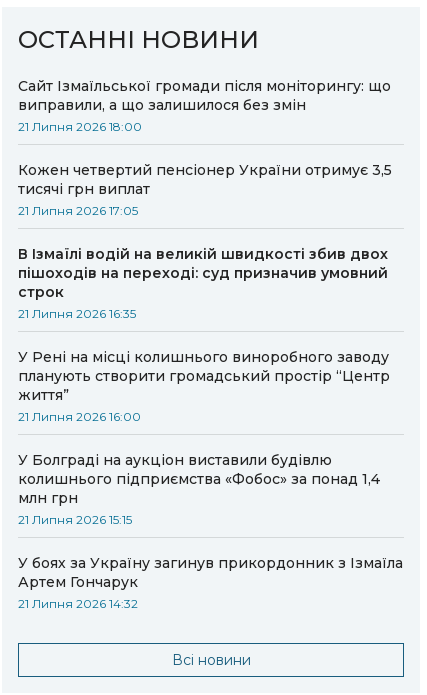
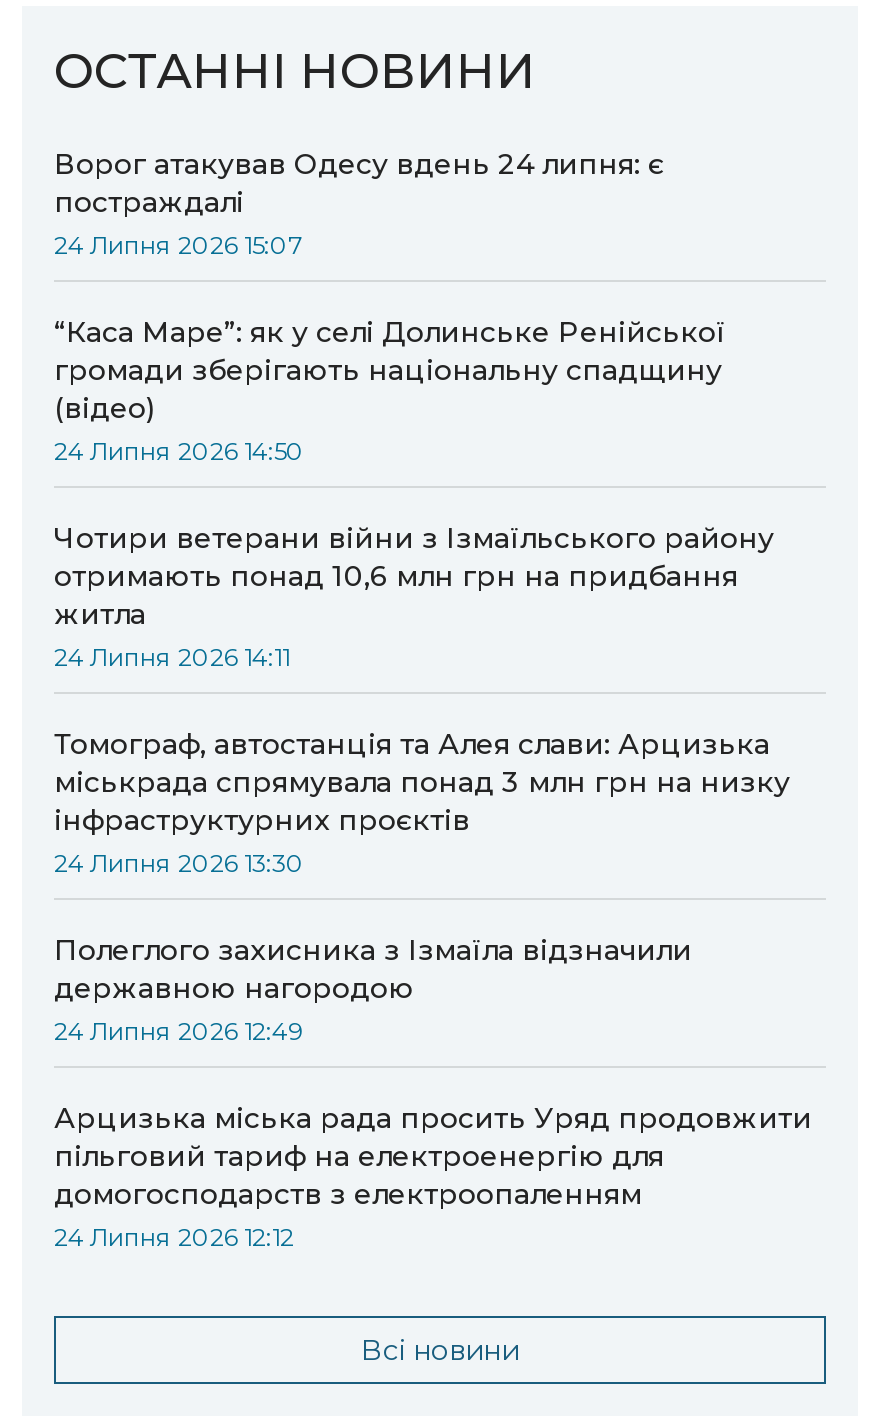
- Сайт Ізмаїльської громади після моніторингу: що
- виправили, а що залишилося без змін
- 21 Липня 2026 18:00
+ Ворог атакував Одесу вдень 24 липня: є
+ постраждалі
+ 24 Липня 2026 15:07

- Кожен четвертий пенсіонер України отримує 3,5
- тисячі грн виплат
- 21 Липня 2026 17:05
+ “Каса Маре”: як у селі Долинське Ренійської
+ громади зберігають національну спадщину
+ (відео)
+ 24 Липня 2026 14:50

- В Ізмаїлі водій на великій швидкості збив двох
- пішоходів на переході: суд призначив умовний
- строк
- 21 Липня 2026 16:35
+ Чотири ветерани війни з Ізмаїльського району
+ отримають понад 10,6 млн грн на придбання
+ житла
+ 24 Липня 2026 14:11

- У Рені на місці колишнього виноробного заводу
- планують створити громадський простір “Центр
- життя”
- 21 Липня 2026 16:00
+ Томограф, автостанція та Алея слави: Арцизька
+ міськрада спрямувала понад 3 млн грн на низку
+ інфраструктурних проєктів
+ 24 Липня 2026 13:30

- У Болграді на аукціон виставили будівлю
- колишнього підприємства «Фобос» за понад 1,4
- млн грн
- 21 Липня 2026 15:15
+ Полеглого захисника з Ізмаїла відзначили
+ державною нагородою
+ 24 Липня 2026 12:49

- У боях за Україну загинув прикордонник з Ізмаїла
- Артем Гончарук
- 21 Липня 2026 14:32
+ Арцизька міська рада просить Уряд продовжити
+ пільговий тариф на електроенергію для
+ домогосподарств з електроопаленням
+ 24 Липня 2026 12:12
